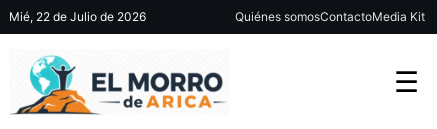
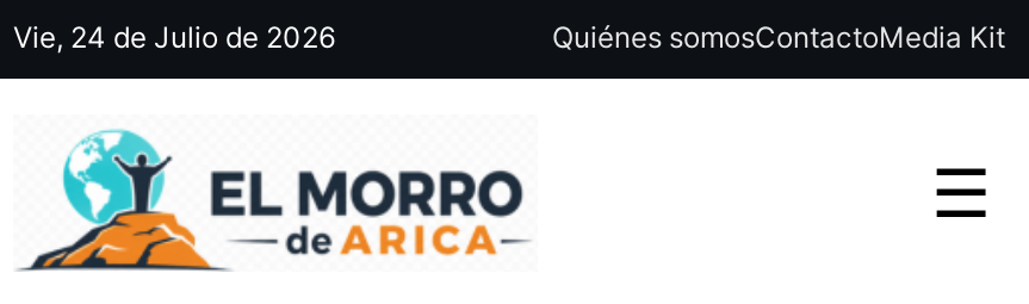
- Mié, 22 de Julio de 2026
+ Vie, 24 de Julio de 2026
